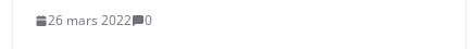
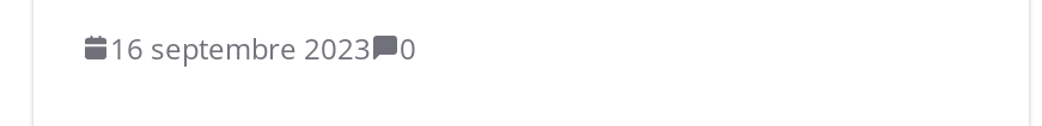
- 26 mars 2022 0
+ 16 septembre 2023 0
